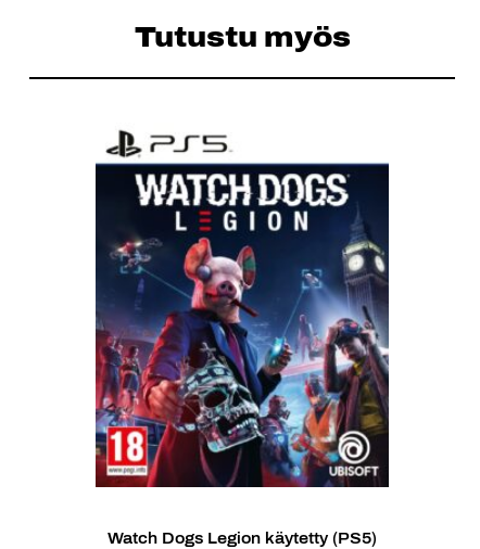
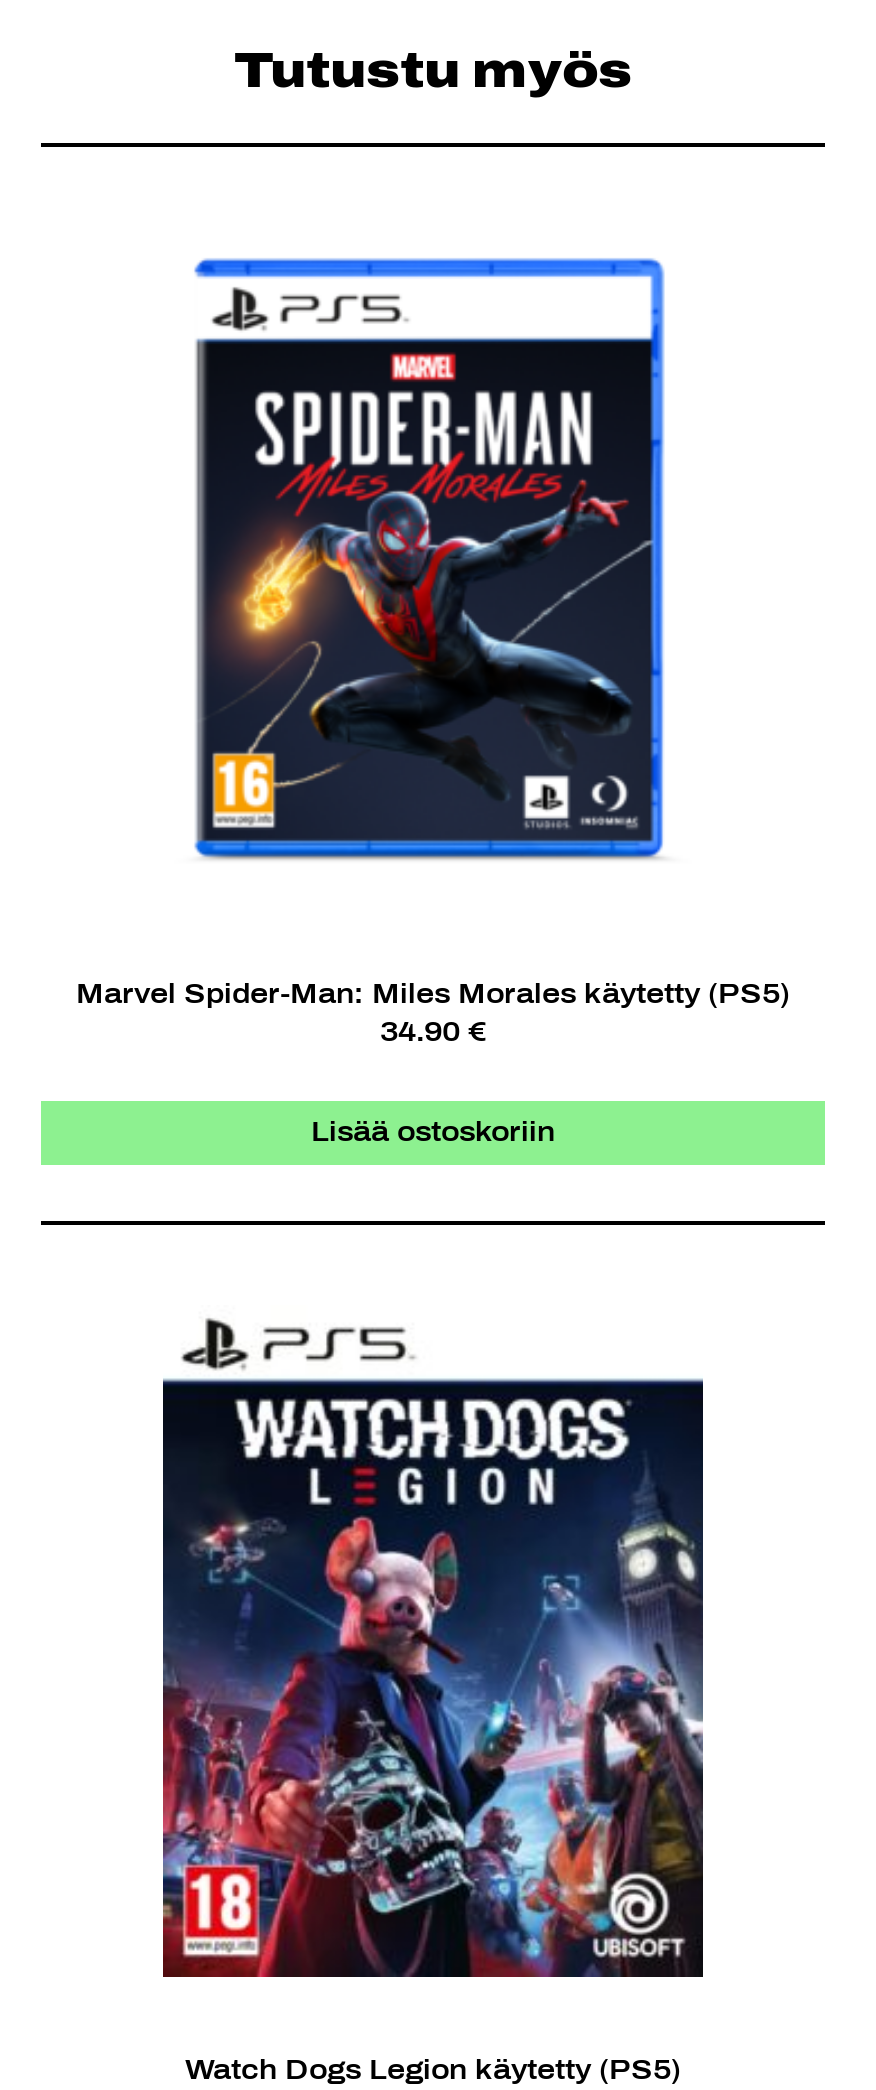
+ Marvel Spider-Man: Miles Morales käytetty (PS5)
+ 34.90 €
+ Lisää ostoskoriin

+ [image]
